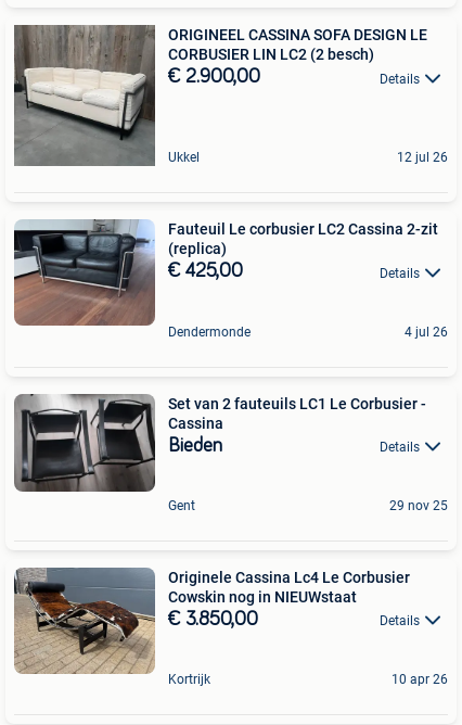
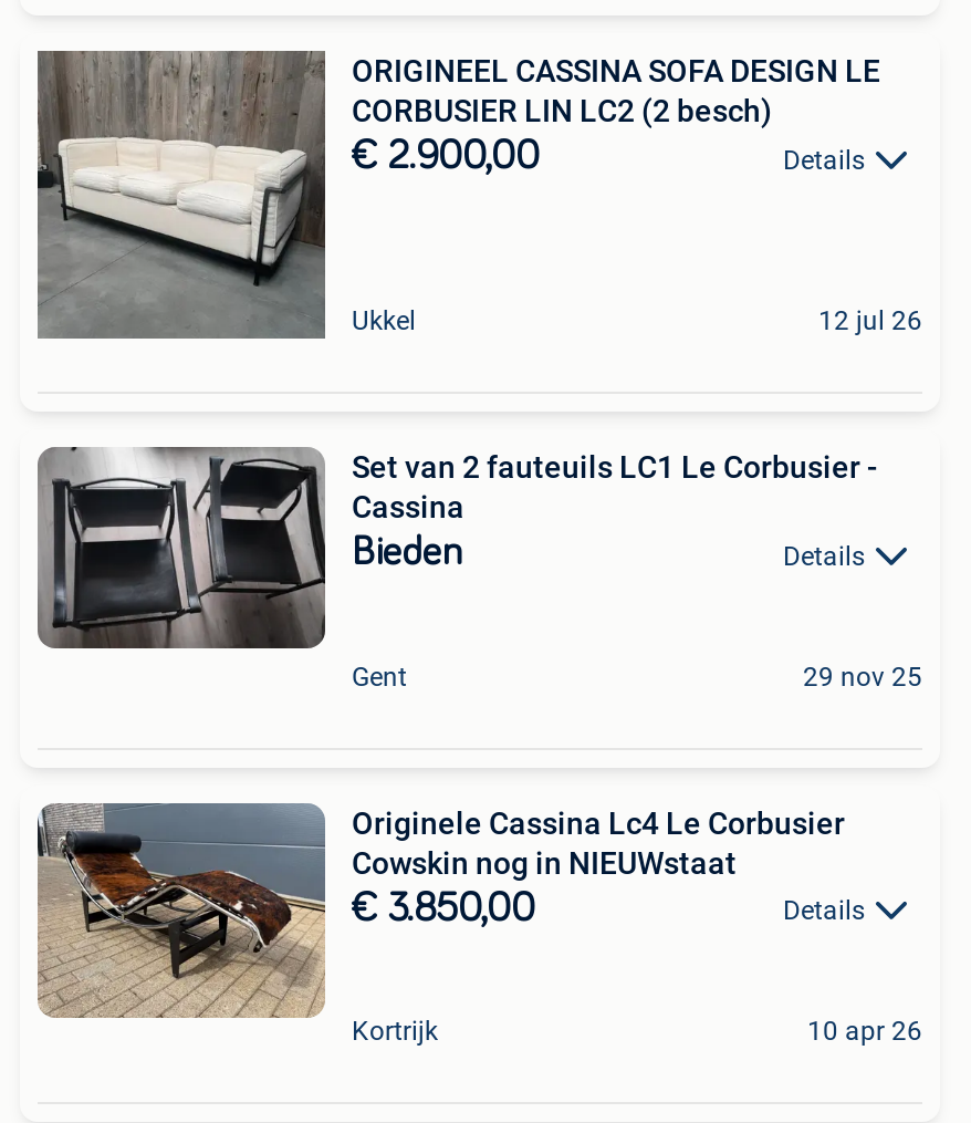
- [image]
- Fauteuil Le corbusier LC2 Cassina 2-zit
- (replica)
- € 425,00
- Details

- Dendermonde
- 4 jul 26
